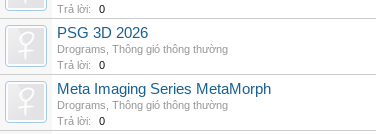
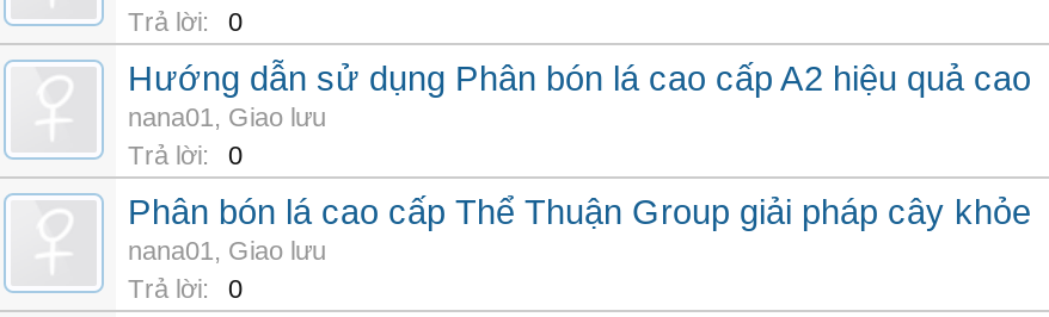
- PSG 3D 2026
- Drograms, Thông gió thông thường
+ Hướng dẫn sử dụng Phân bón lá cao cấp A2 hiệu quả cao
+ nana01, Giao lưu

- Meta Imaging Series MetaMorph
- Drograms, Thông gió thông thường
+ Phân bón lá cao cấp Thể Thuận Group giải pháp cây khỏe
+ nana01, Giao lưu
